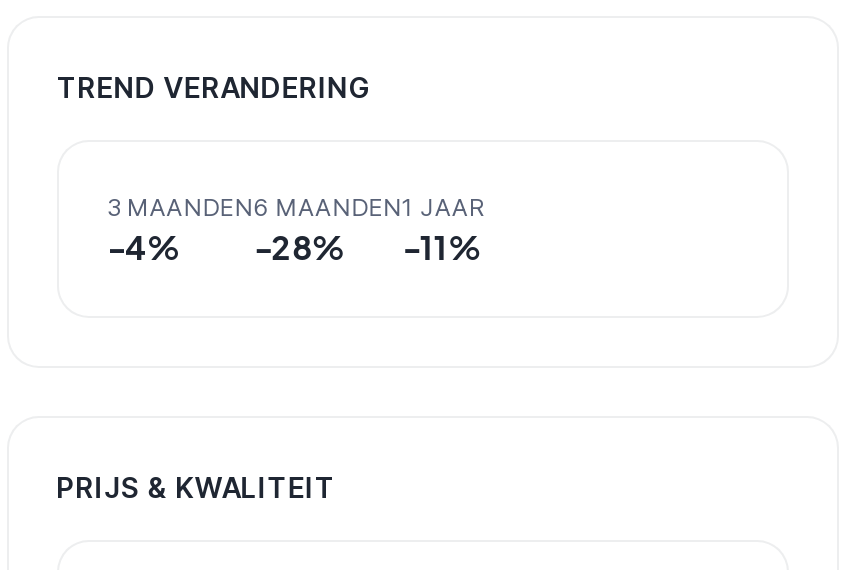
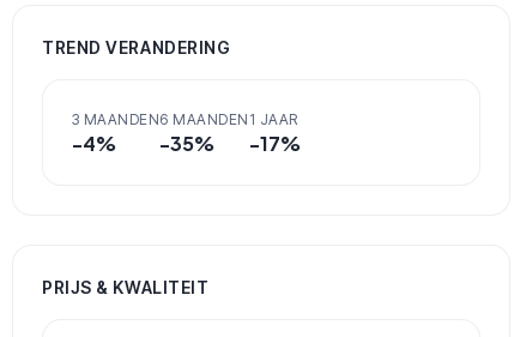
- -28%
+ -35%

- -11%
+ -17%
